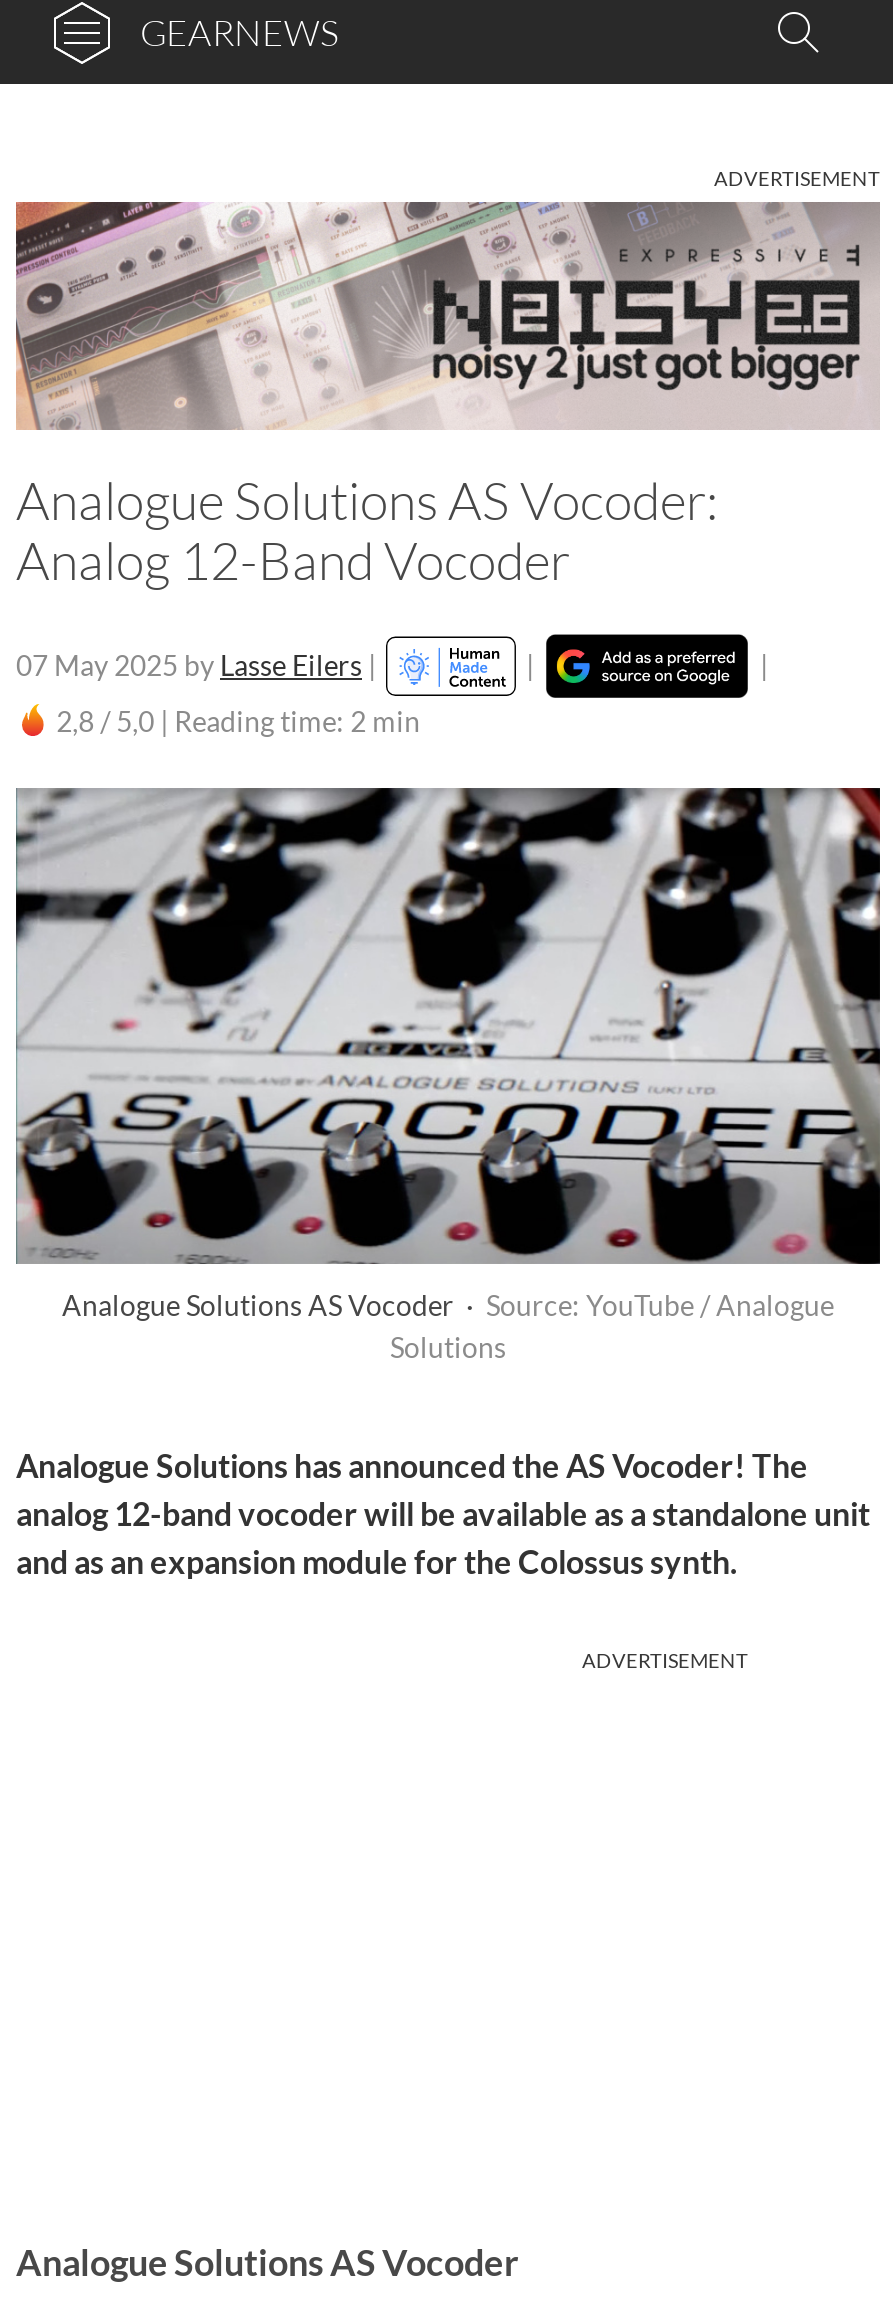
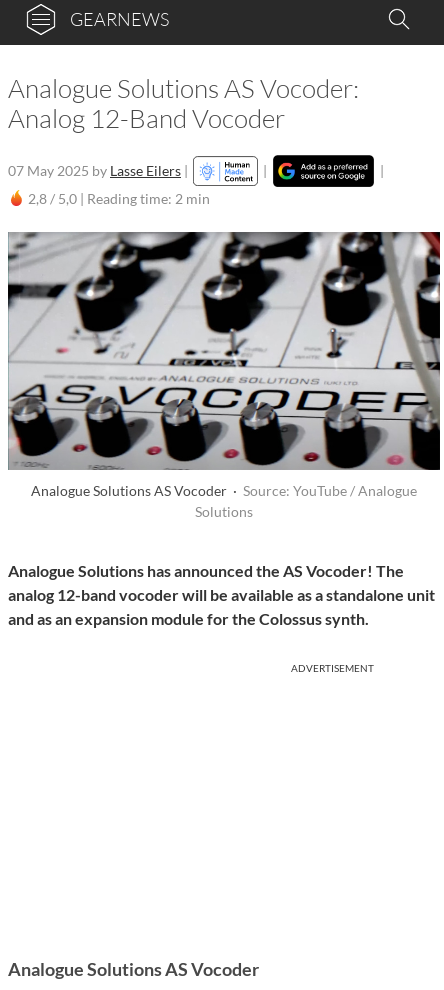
- ADVERTISEMENT

- [image]
